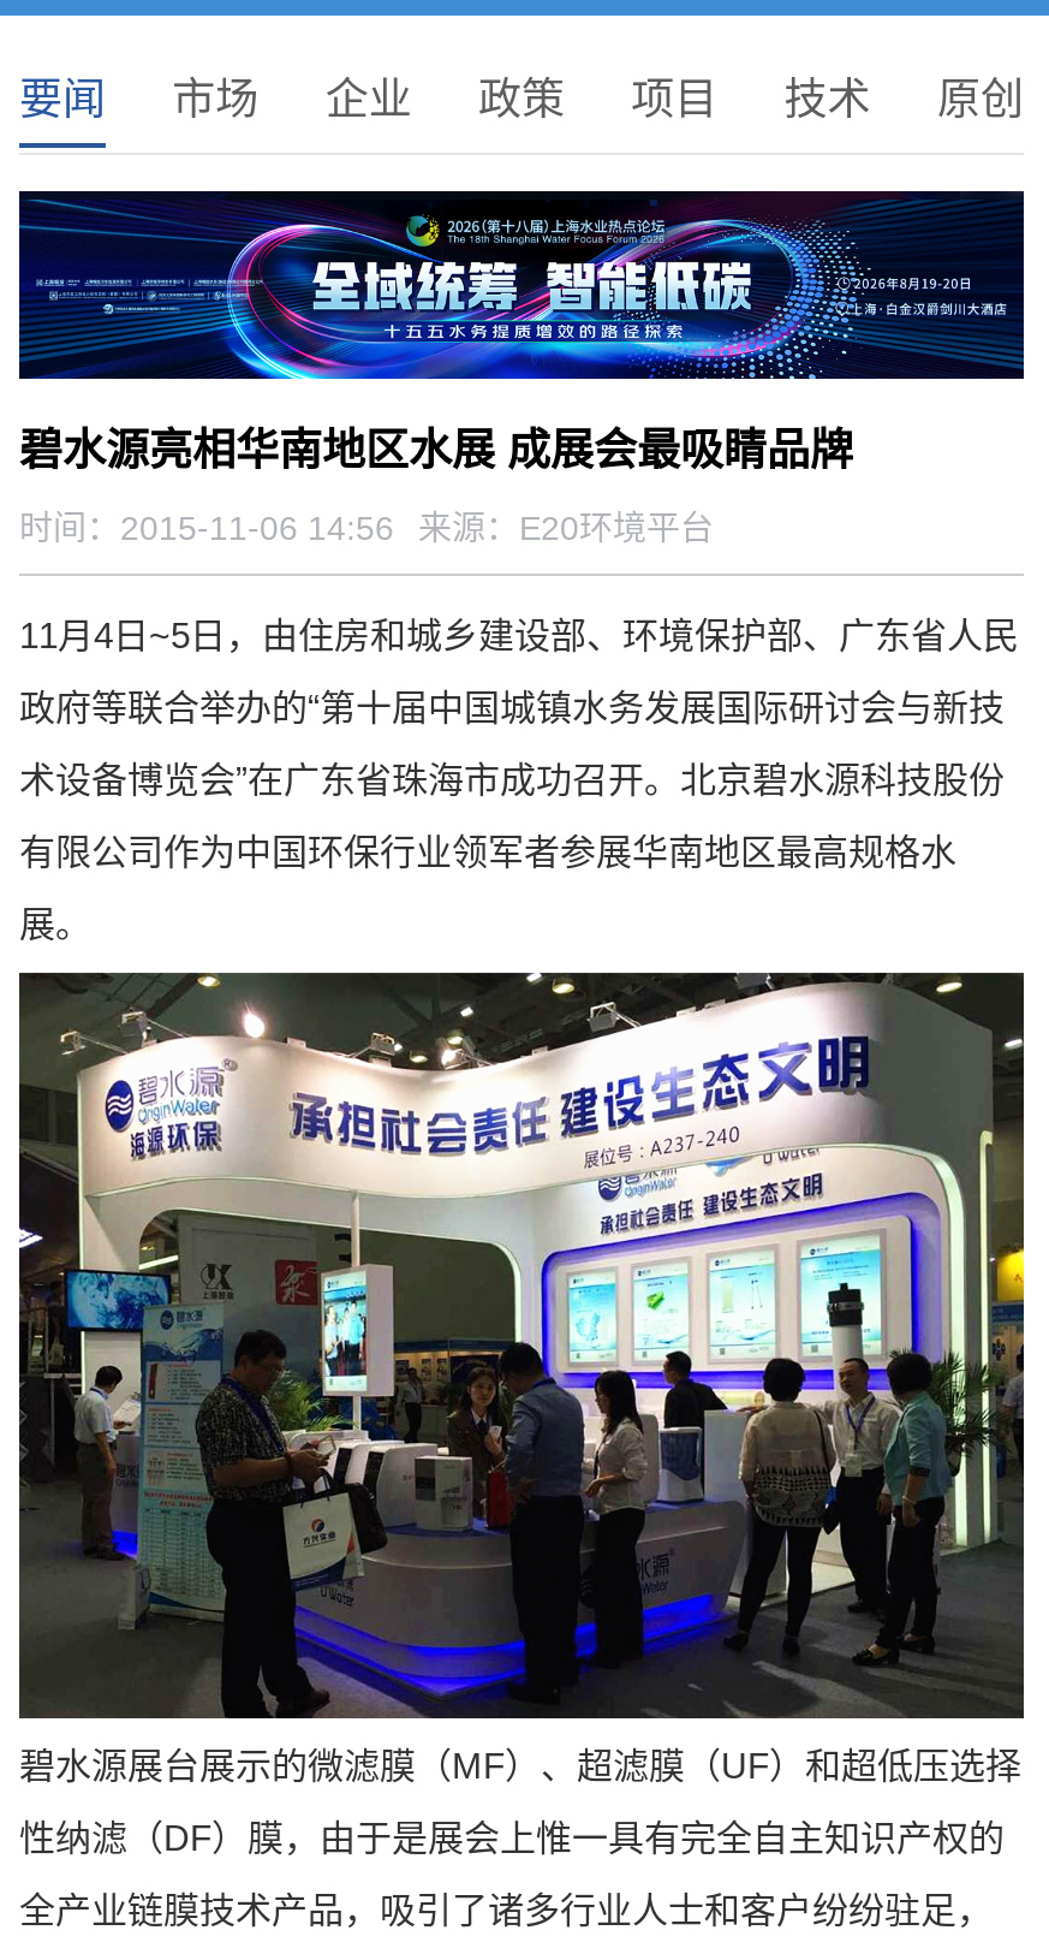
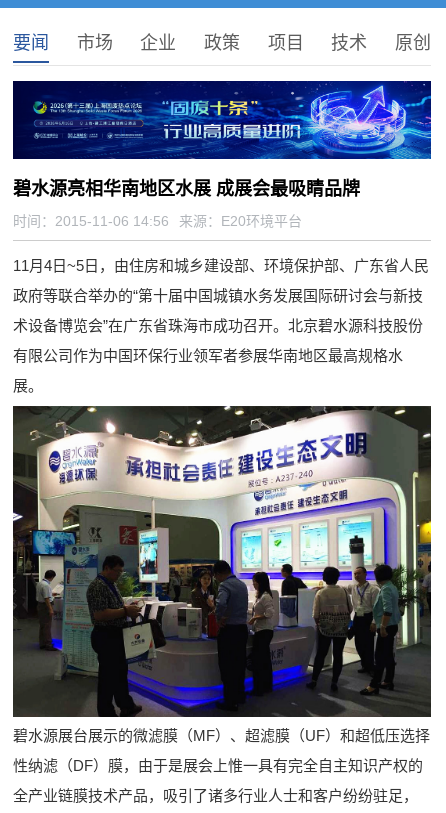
- [image]
+ [image]
